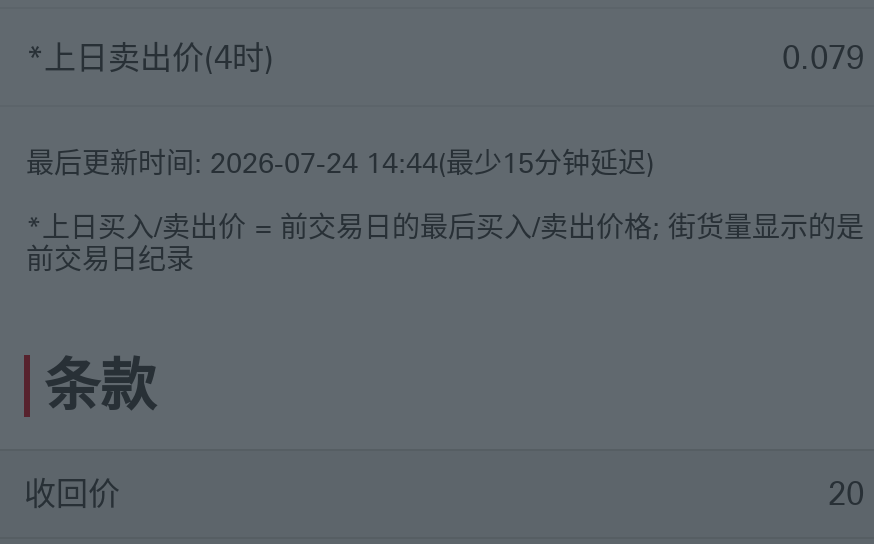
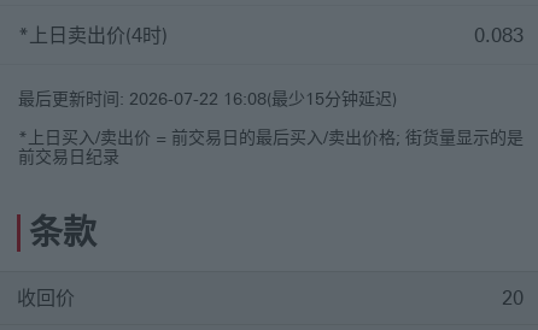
- 0.079
+ 0.083

- 最后更新时间: 2026-07-24 14:44(最少15分钟延迟)
+ 最后更新时间: 2026-07-22 16:08(最少15分钟延迟)
